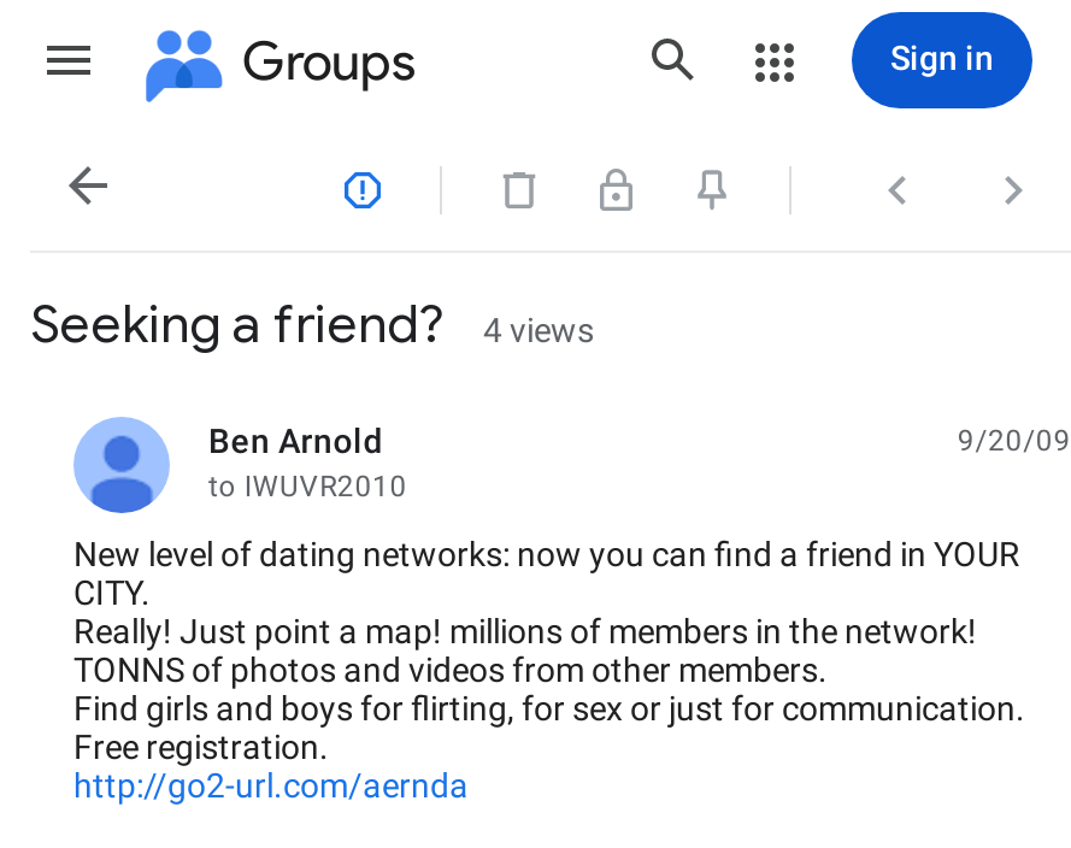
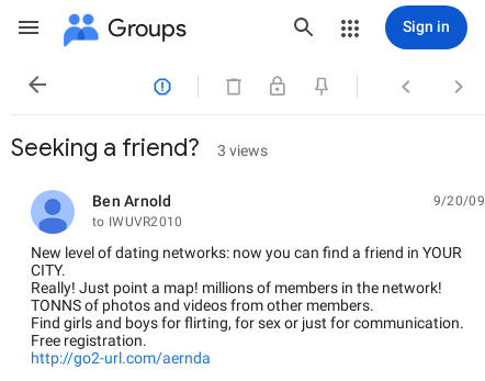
- Seeking a friend? 4 views
+ Seeking a friend? 3 views
